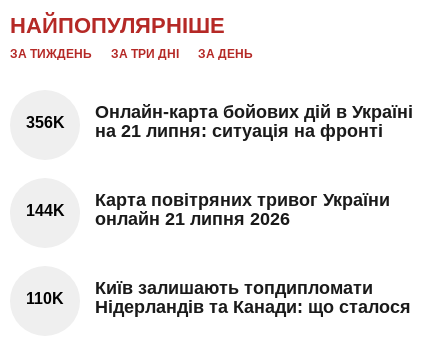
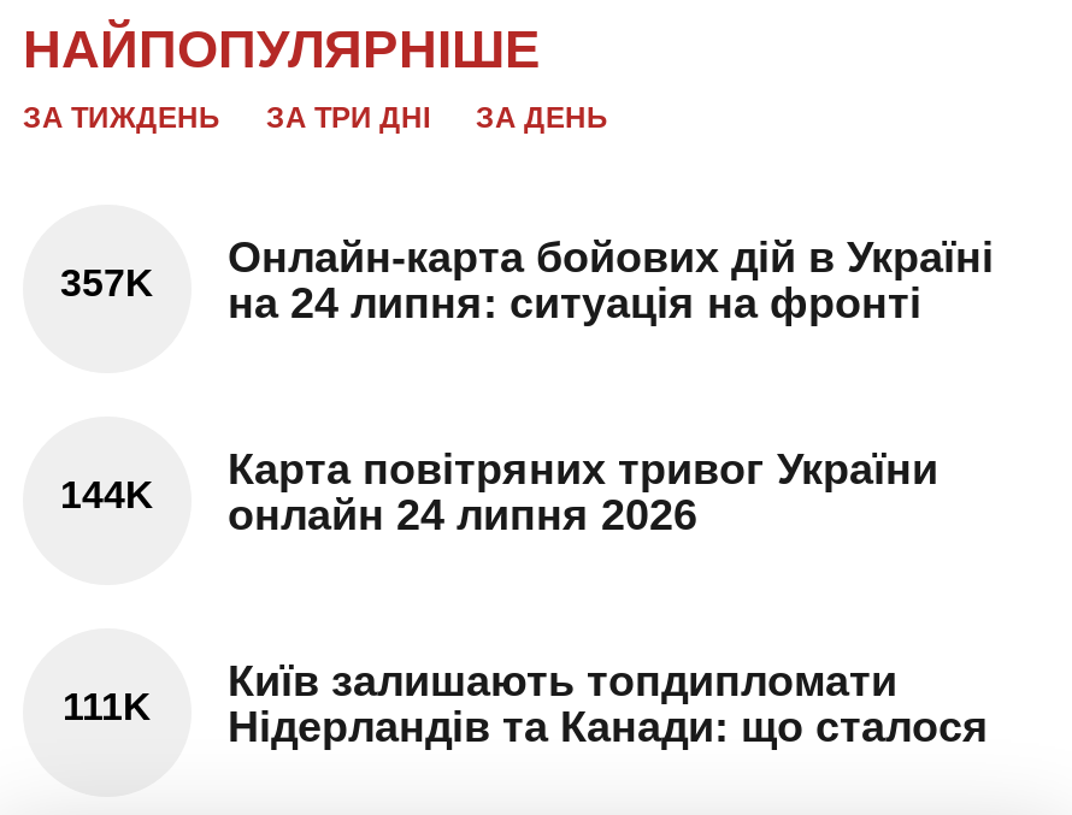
- 356K
+ 357K

- на 21 липня: ситуація на фронті
+ на 24 липня: ситуація на фронті

- 144K онлайн 21 липня 2026
+ 144K онлайн 24 липня 2026

- 110K Нідерландів та Канади: що сталося
+ 111K Нідерландів та Канади: що сталося
